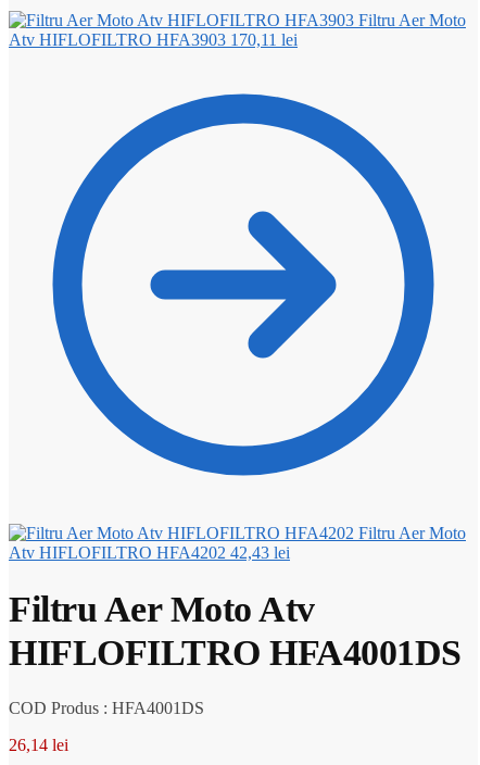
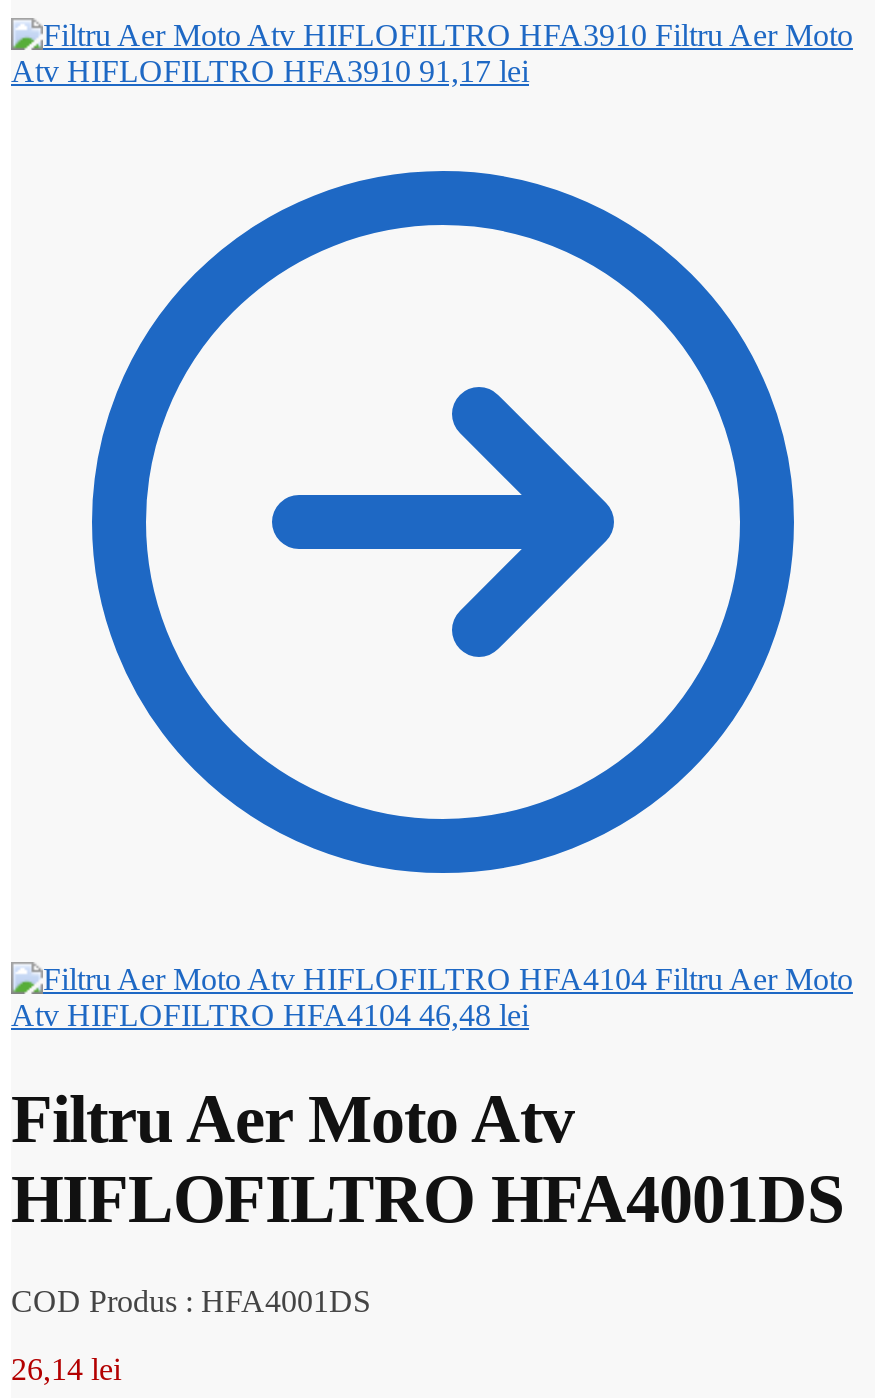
- Atv HIFLOFILTRO HFA3903 170,11 lei
+ Atv HIFLOFILTRO HFA3910 91,17 lei

- Atv HIFLOFILTRO HFA4202 42,43 lei
+ Atv HIFLOFILTRO HFA4104 46,48 lei
